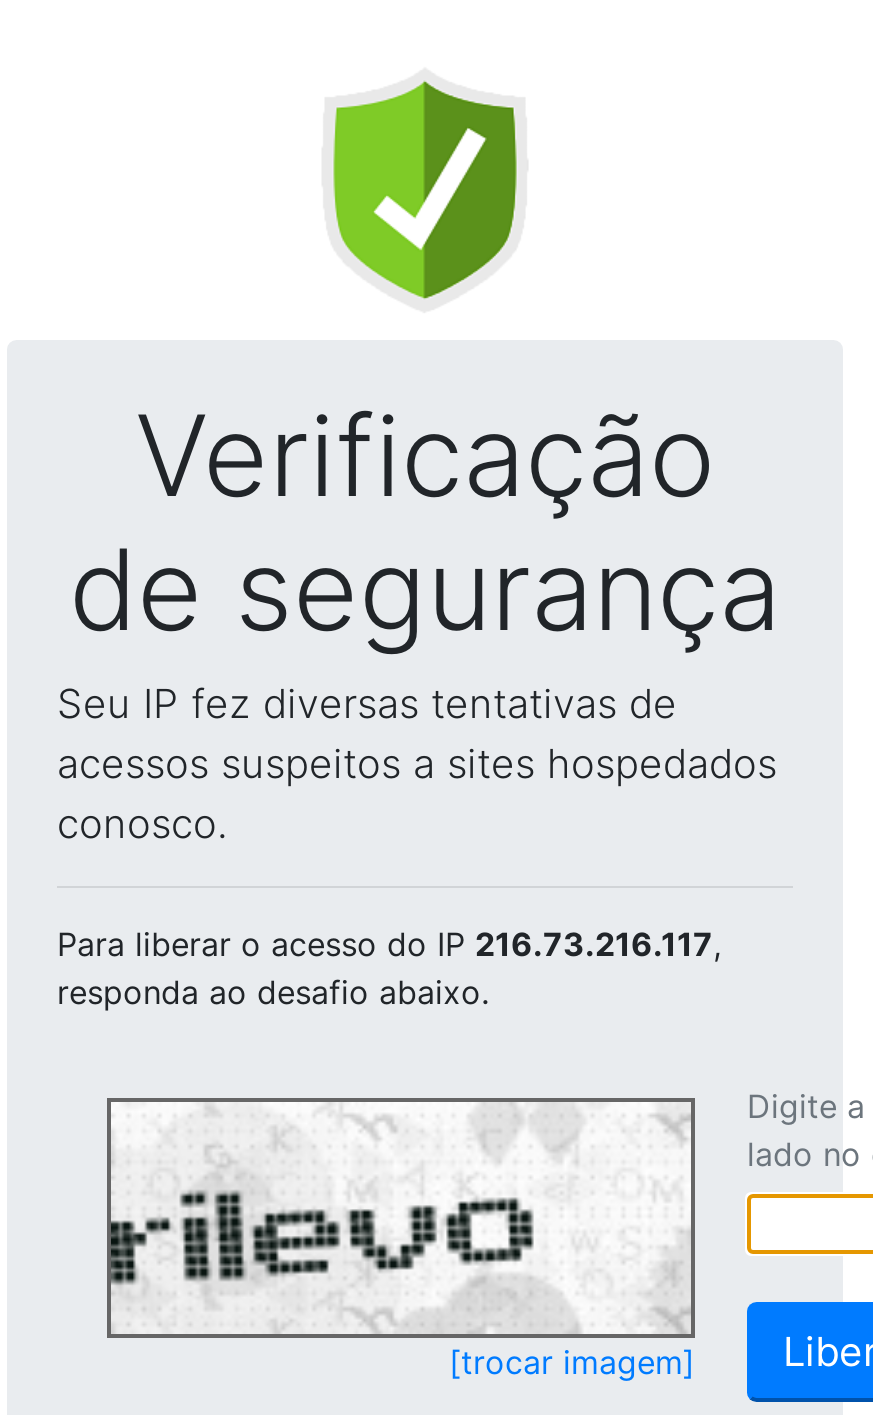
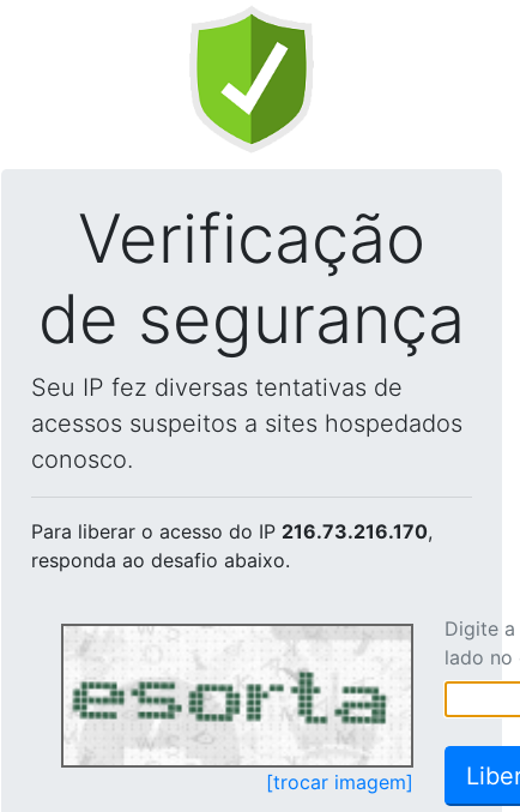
- Para liberar o acesso do IP 216.73.216.117,
+ Para liberar o acesso do IP 216.73.216.170,

- [image]
+ [image]
